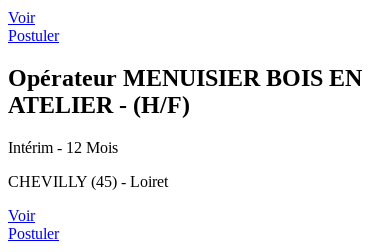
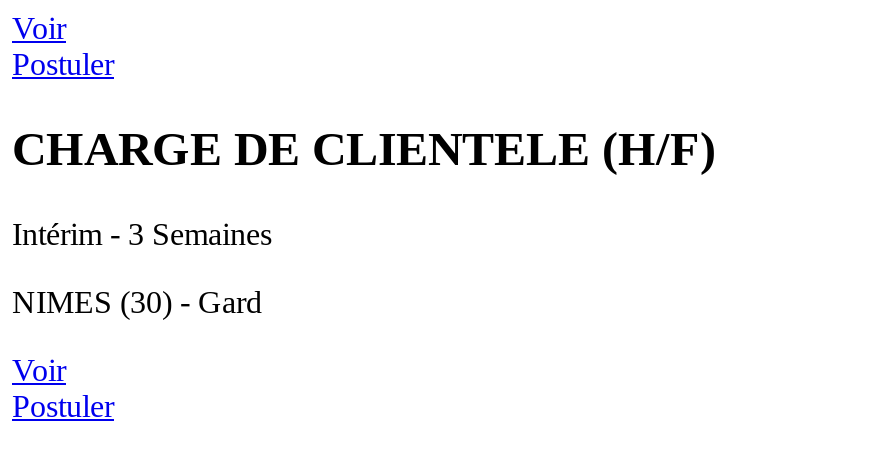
- Opérateur MENUISIER BOIS EN
- ATELIER - (H/F)
+ CHARGE DE CLIENTELE (H/F)

- Intérim - 12 Mois
+ Intérim - 3 Semaines

- CHEVILLY (45) - Loiret
+ NIMES (30) - Gard
